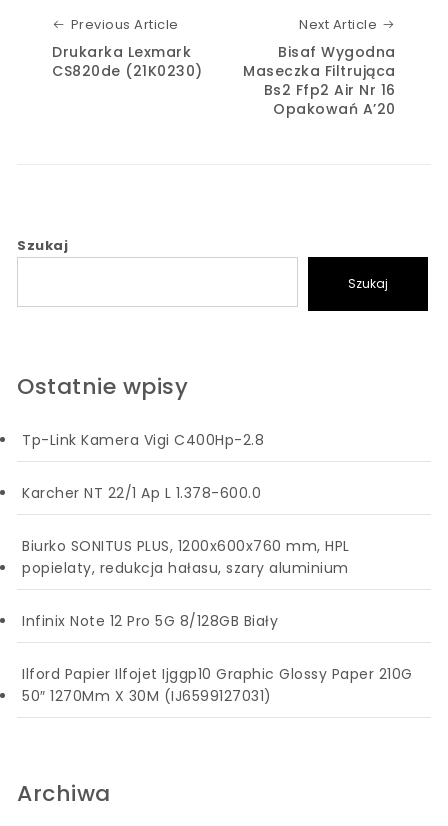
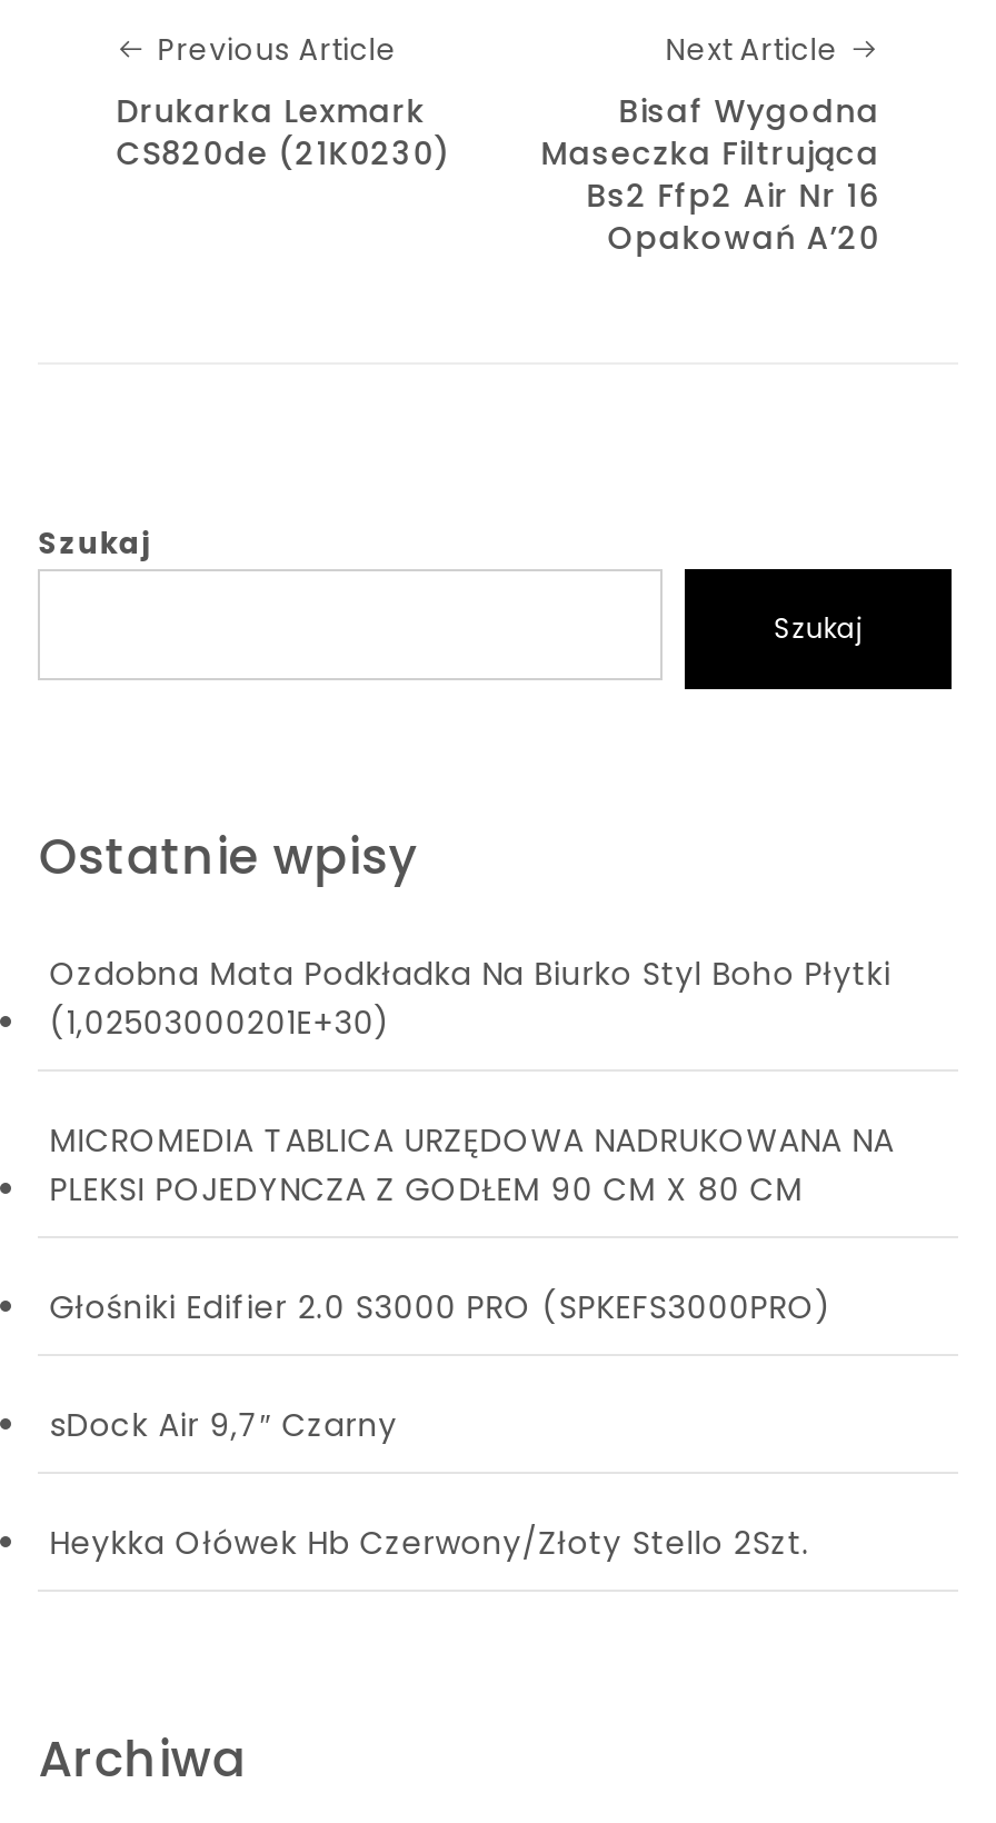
- Tp-Link Kamera Vigi C400Hp-2.8
+ Ozdobna Mata Podkładka Na Biurko Styl Boho Płytki
+ (1,02503000201E+30)

- Karcher NT 22/1 Ap L 1.378-600.0
+ MICROMEDIA TABLICA URZĘDOWA NADRUKOWANA NA
+ PLEKSI POJEDYNCZA Z GODŁEM 90 CM X 80 CM

- Biurko SONITUS PLUS, 1200x600x760 mm, HPL
- popielaty, redukcja hałasu, szary aluminium
+ Głośniki Edifier 2.0 S3000 PRO (SPKEFS3000PRO)

- Infinix Note 12 Pro 5G 8/128GB Biały
+ sDock Air 9,7″ Czarny

- Ilford Papier Ilfojet Ijggp10 Graphic Glossy Paper 210G
- 50″ 1270Mm X 30M (IJ6599127031)
+ Heykka Ołówek Hb Czerwony/Złoty Stello 2Szt.
